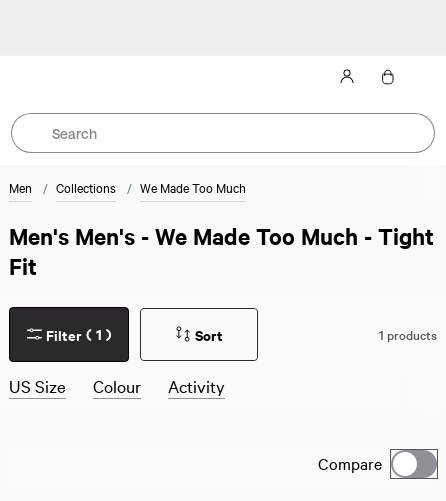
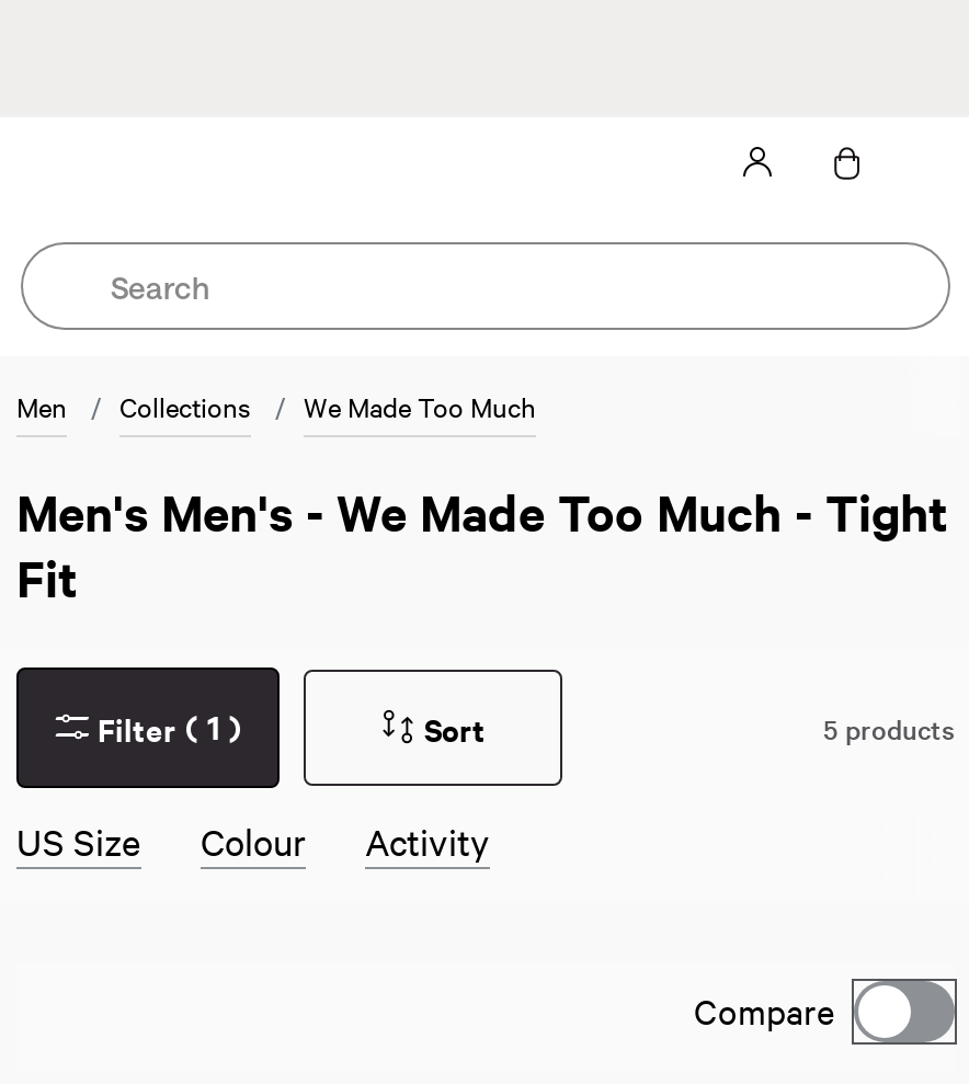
- 1 products
+ 5 products
